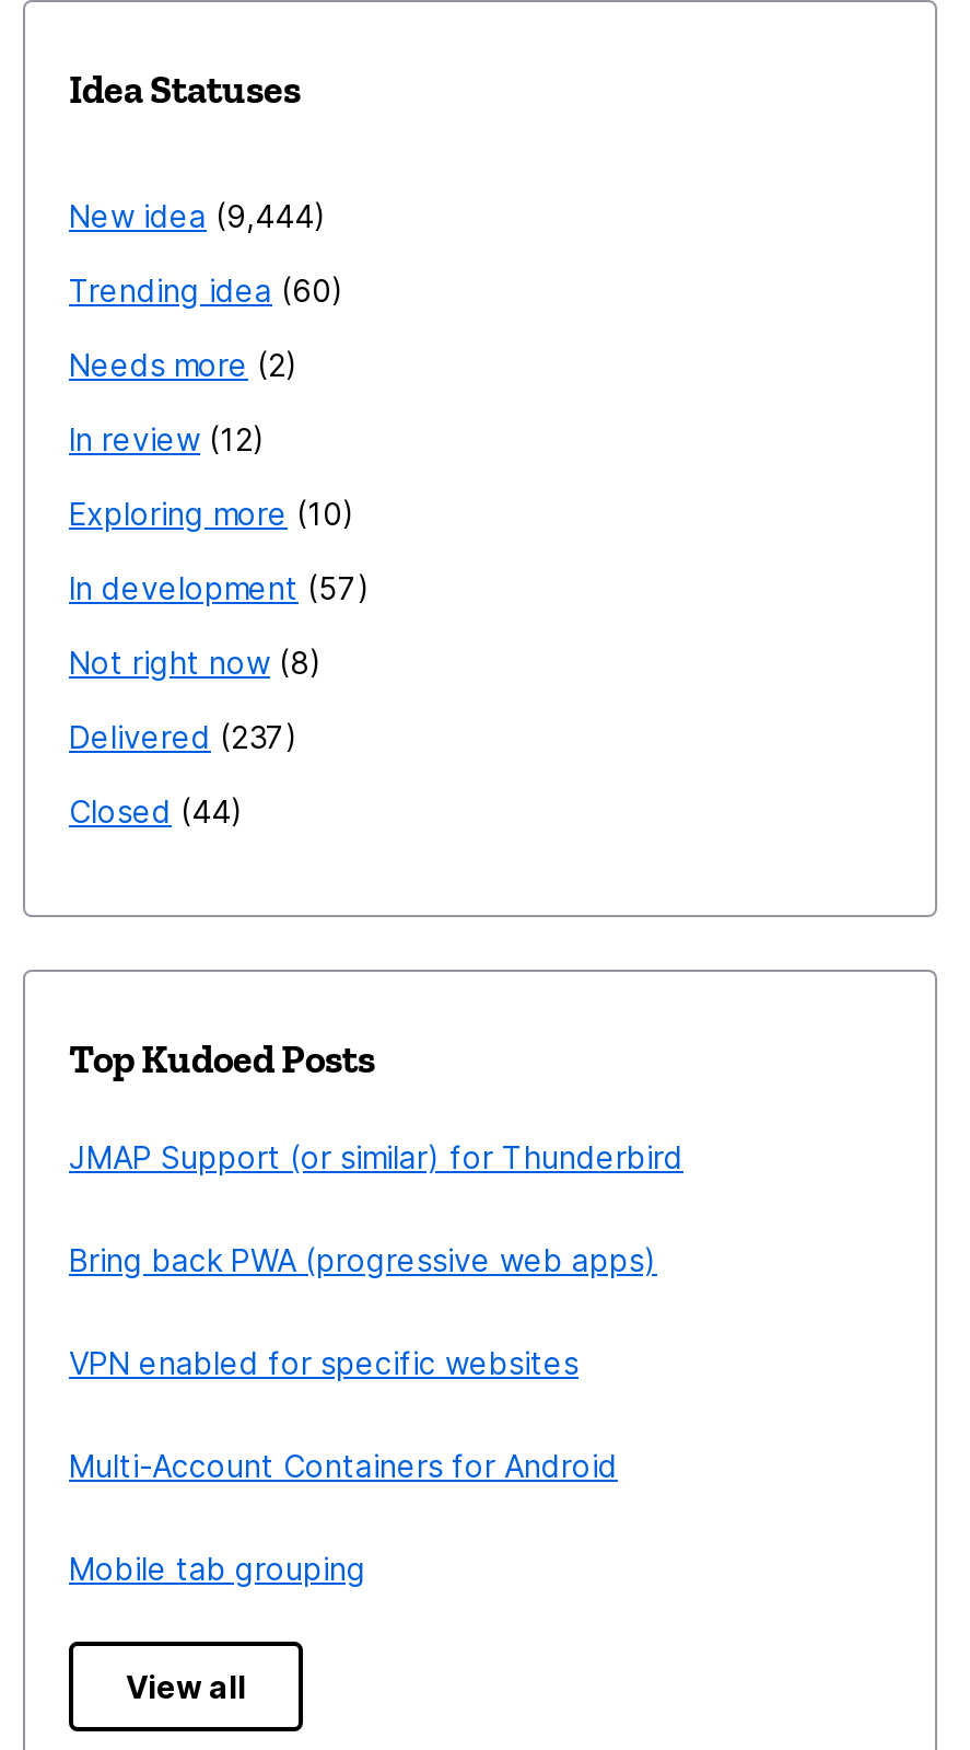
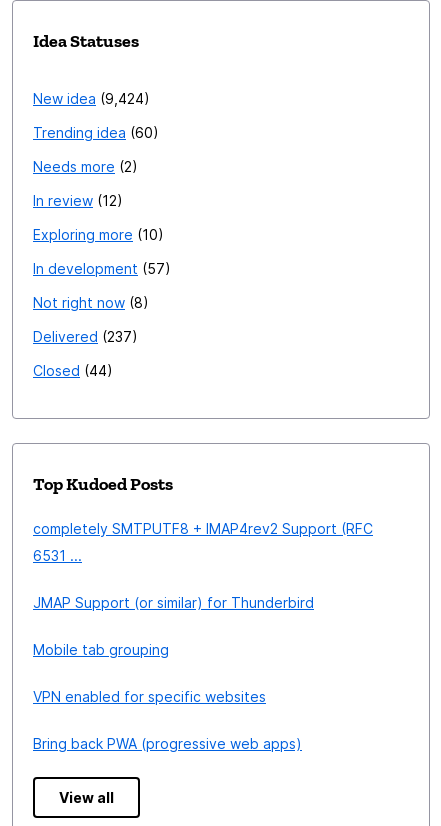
- New idea 9,444
+ New idea 9,424

+ completely SMTPUTF8 + IMAP4rev2 Support (RFC
+ 6531 ...

moved down: JMAP Support (or similar) for Thunderbird

moved down: VPN enabled for specific websites | Bring back PWA (progressive web apps)

- Multi-Account Containers for Android

moved up: Mobile tab grouping
